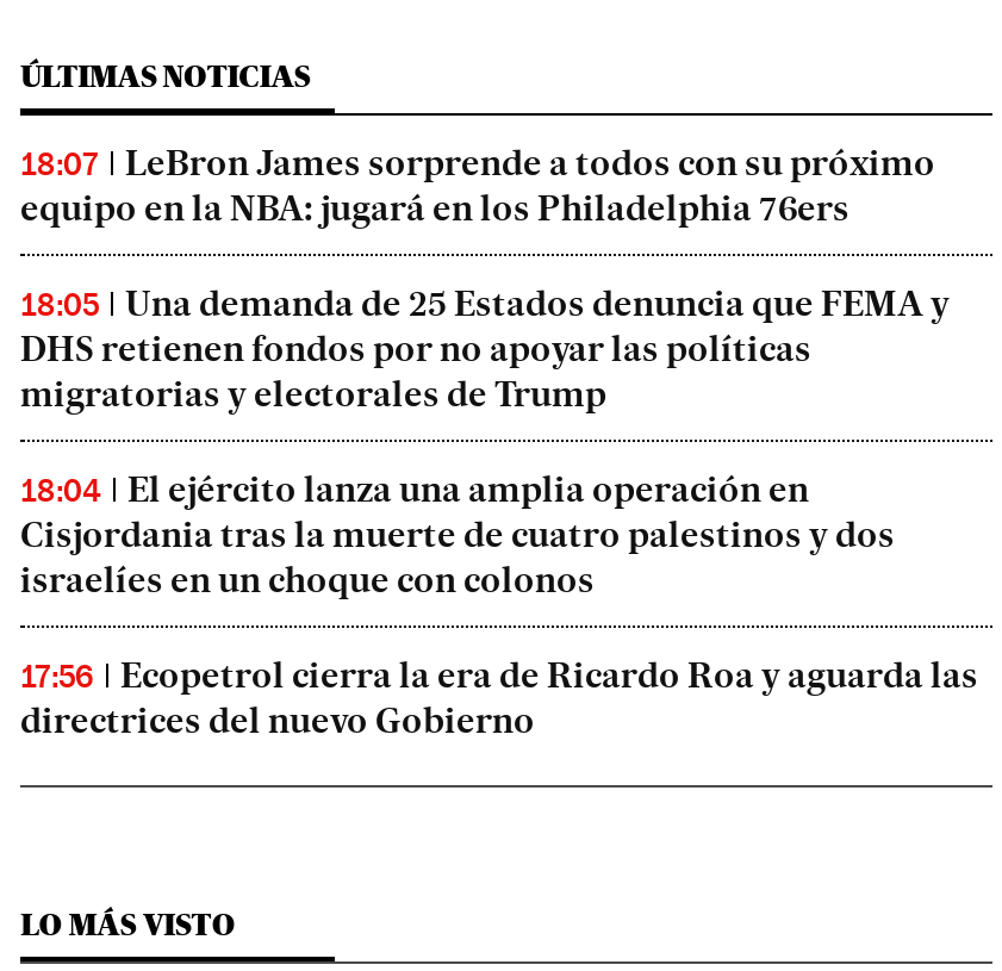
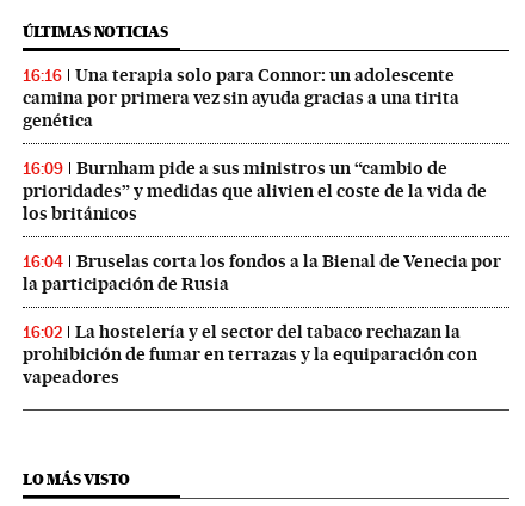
- 18:07
- LeBron James sorprende a todos con su próximo
- equipo en la NBA: jugará en los Philadelphia 76ers
+ 16:16
+ Una terapia solo para Connor: un adolescente
+ camina por primera vez sin ayuda gracias a una tirita
+ genética

- 18:05
- Una demanda de 25 Estados denuncia que FEMA y
- DHS retienen fondos por no apoyar las políticas
- migratorias y electorales de Trump
+ 16:09
+ Burnham pide a sus ministros un “cambio de
+ prioridades” y medidas que alivien el coste de la vida de
+ los británicos

- 18:04
- El ejército lanza una amplia operación en
- Cisjordania tras la muerte de cuatro palestinos y dos
- israelíes en un choque con colonos
+ 16:04
+ Bruselas corta los fondos a la Bienal de Venecia por
+ la participación de Rusia

- 17:56
- Ecopetrol cierra la era de Ricardo Roa y aguarda las
- directrices del nuevo Gobierno
+ 16:02
+ La hostelería y el sector del tabaco rechazan la
+ prohibición de fumar en terrazas y la equiparación con
+ vapeadores
